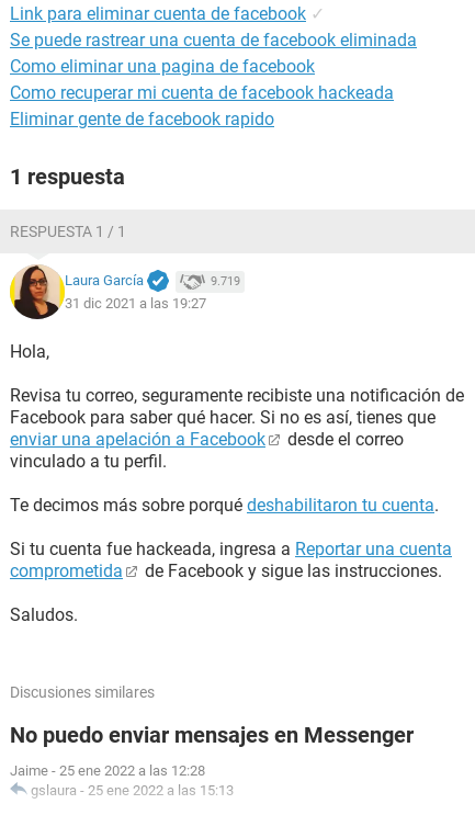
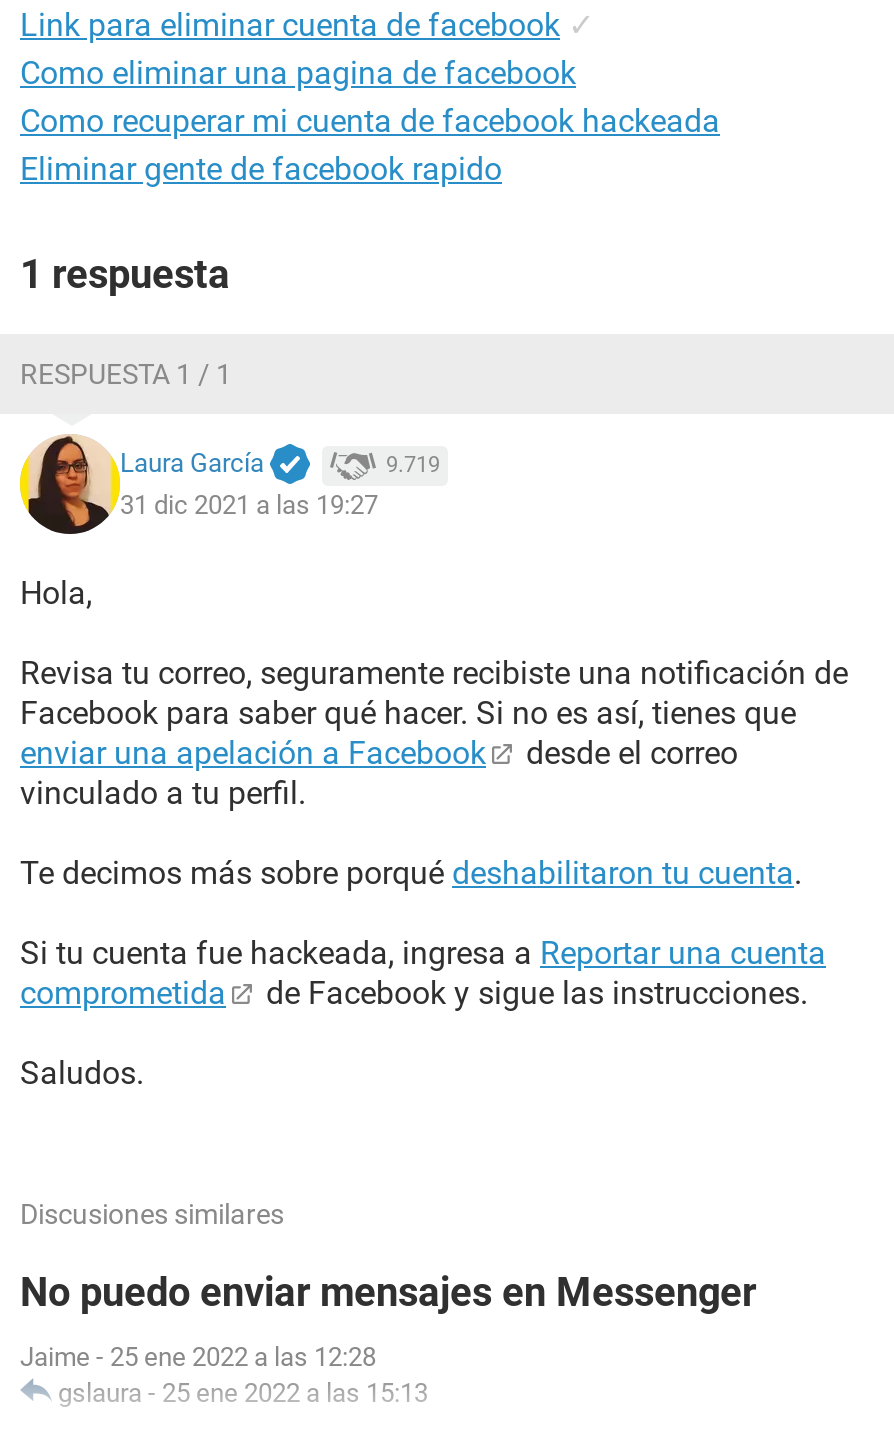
- Se puede rastrear una cuenta de facebook eliminada
